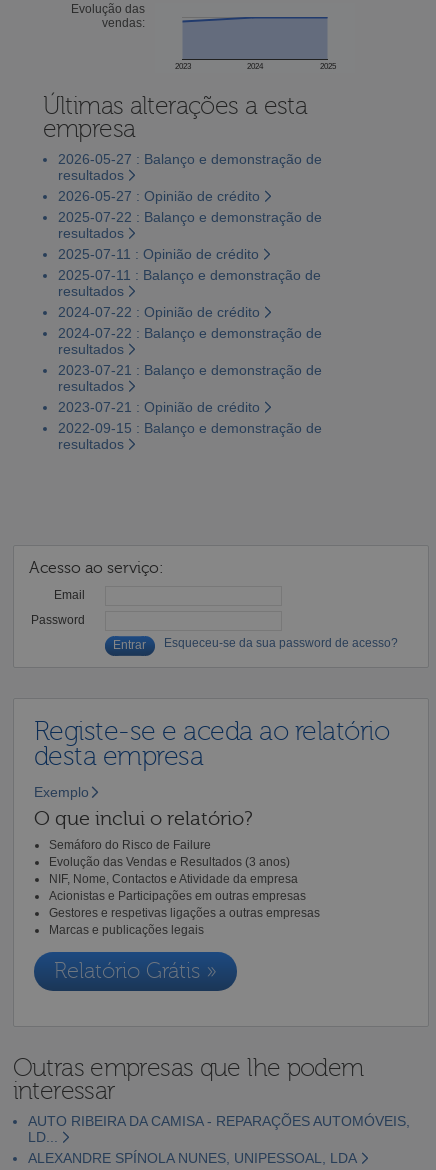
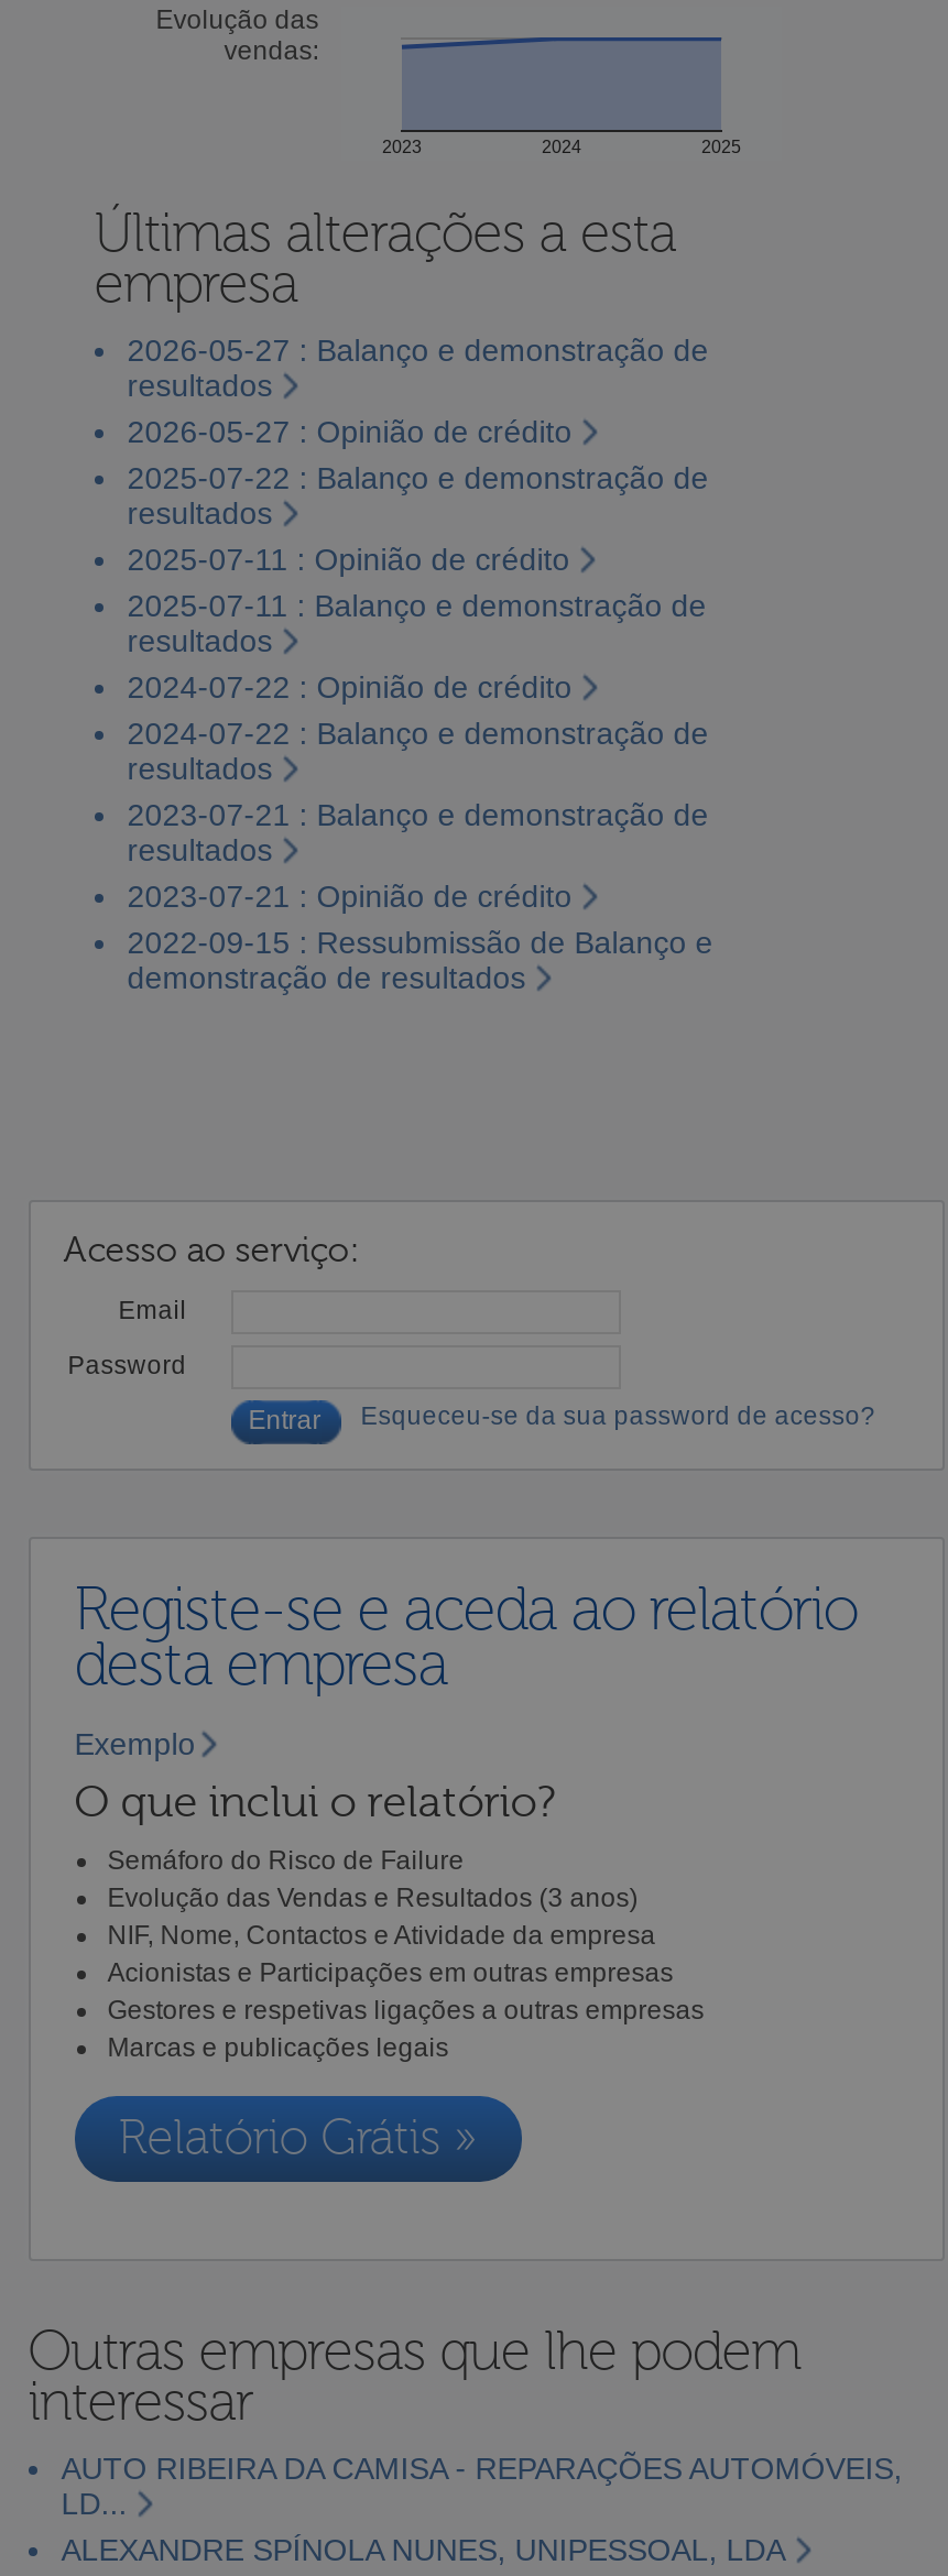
- 2022-09-15 : Balanço e demonstração de
- resultados
+ 2022-09-15 : Ressubmissão de Balanço e
+ demonstração de resultados
